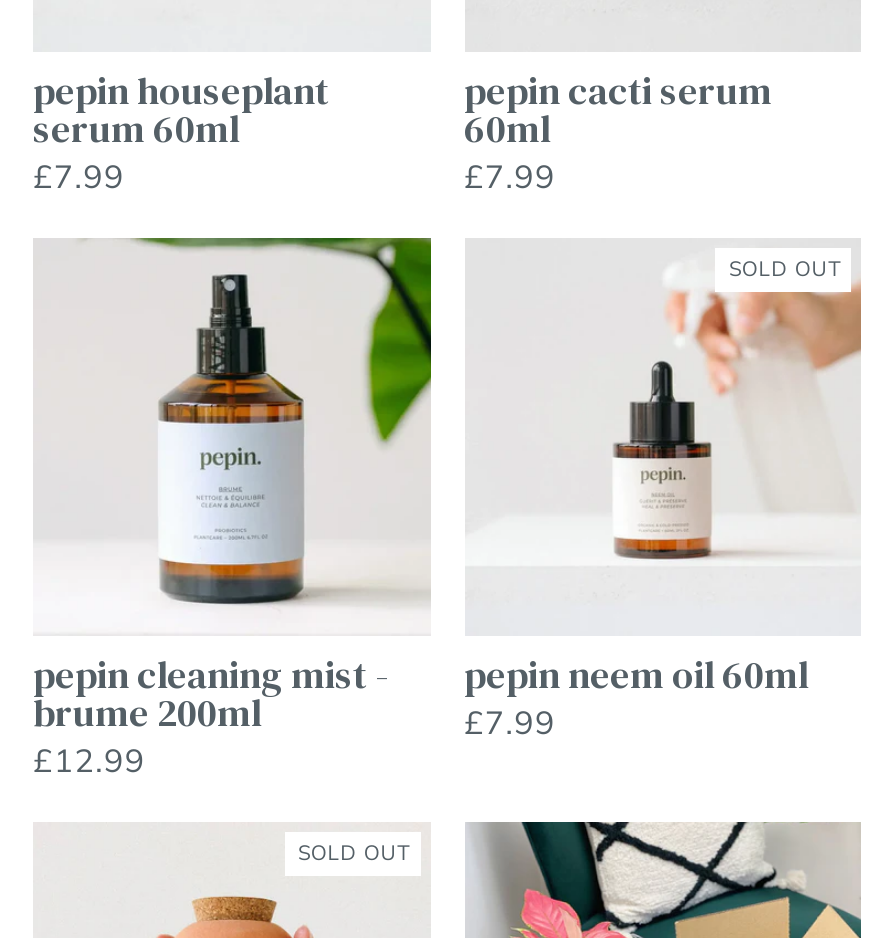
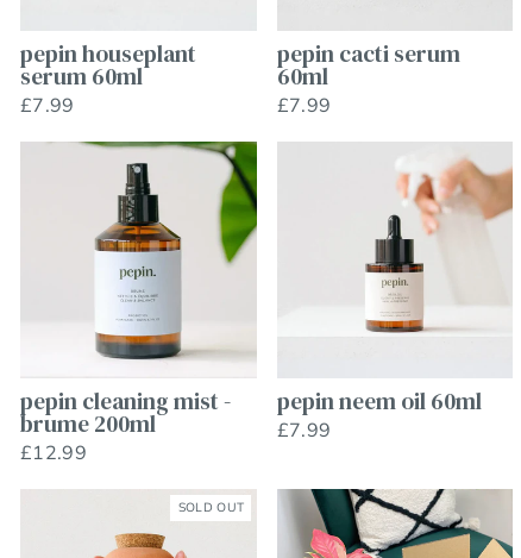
- SOLD OUT
